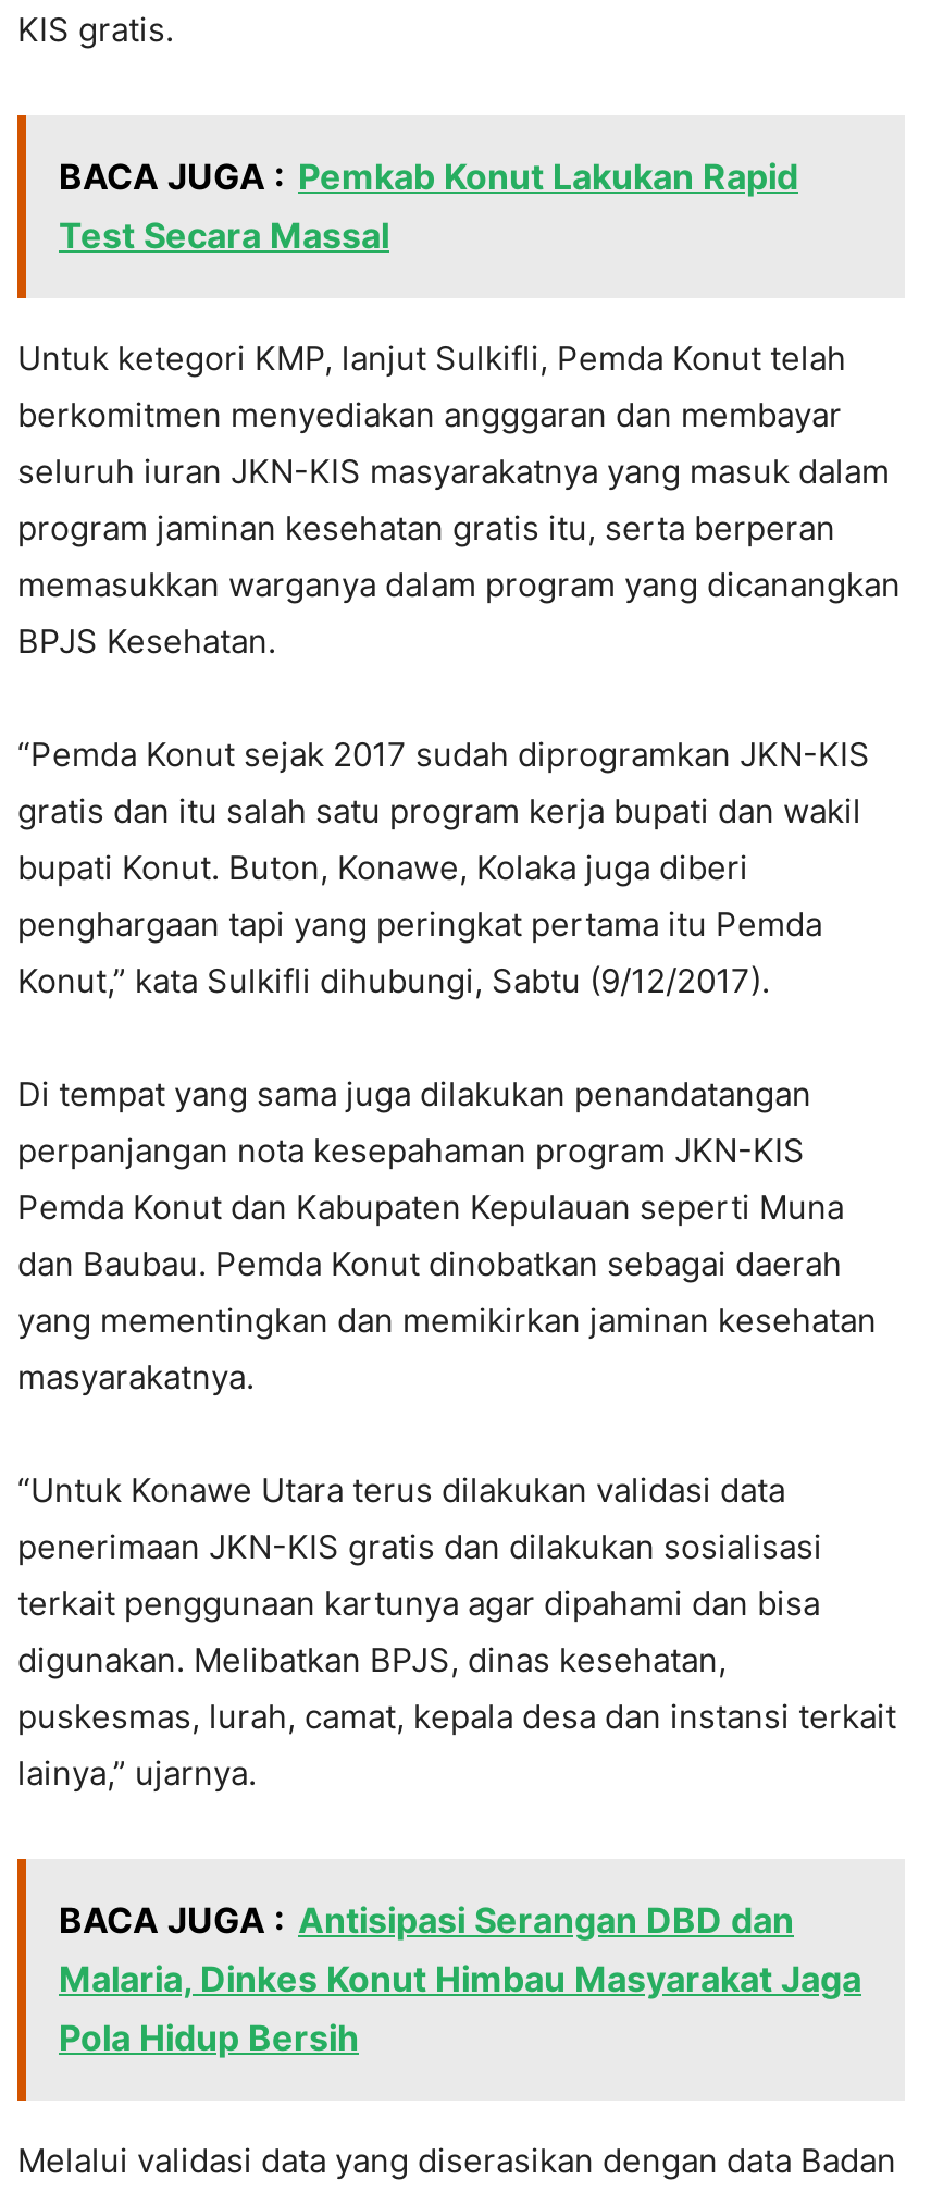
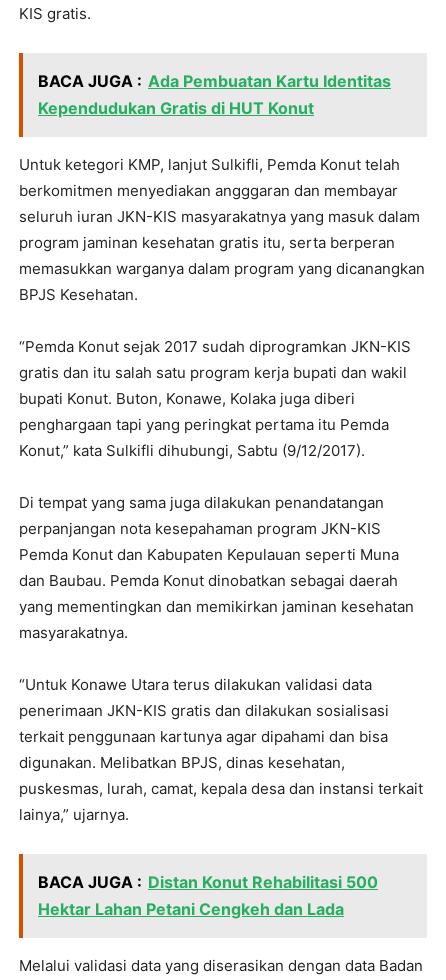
- BACA JUGA : Pemkab Konut Lakukan Rapid
- Test Secara Massal
+ BACA JUGA : Ada Pembuatan Kartu Identitas
+ Kependudukan Gratis di HUT Konut

- BACA JUGA : Antisipasi Serangan DBD dan
- Malaria, Dinkes Konut Himbau Masyarakat Jaga
- Pola Hidup Bersih
+ BACA JUGA : Distan Konut Rehabilitasi 500
+ Hektar Lahan Petani Cengkeh dan Lada
